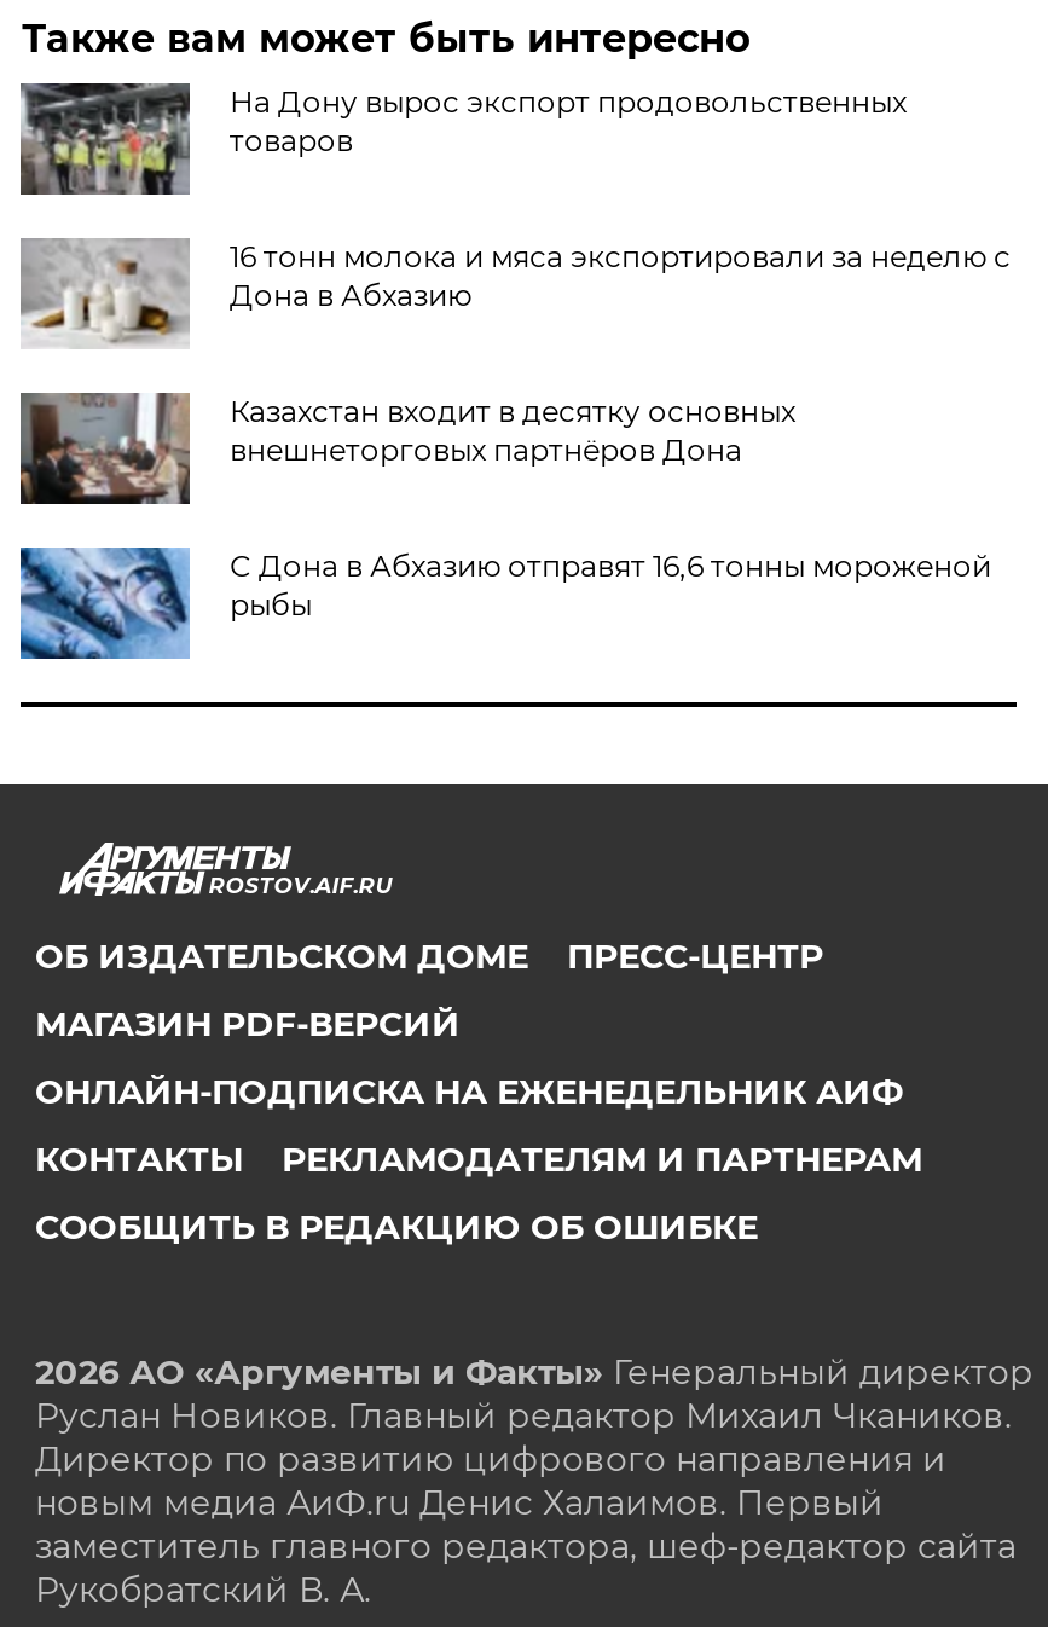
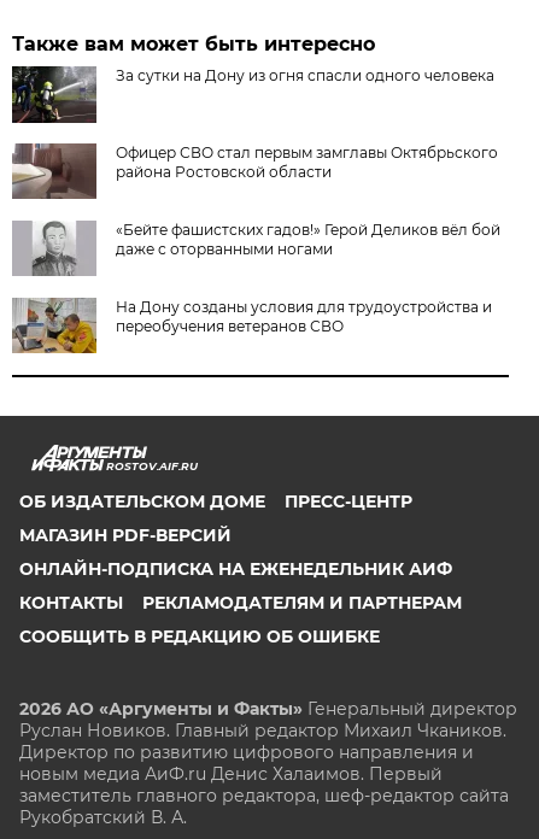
- [image]
- На Дону вырос экспорт продовольственных
- товаров
+ [image]
+ За сутки на Дону из огня спасли одного человека

- [image]
- 16 тонн молока и мяса экспортировали за неделю с
- Дона в Абхазию
+ [image]
+ Офицер СВО стал первым замглавы Октябрьского
+ района Ростовской области

- [image]
- Казахстан входит в десятку основных
- внешнеторговых партнёров Дона
+ [image]
+ «Бейте фашистских гадов!» Герой Деликов вёл бой
+ даже с оторванными ногами

- [image]
- С Дона в Абхазию отправят 16,6 тонны мороженой
- рыбы
+ [image]
+ На Дону созданы условия для трудоустройства и
+ переобучения ветеранов СВО
